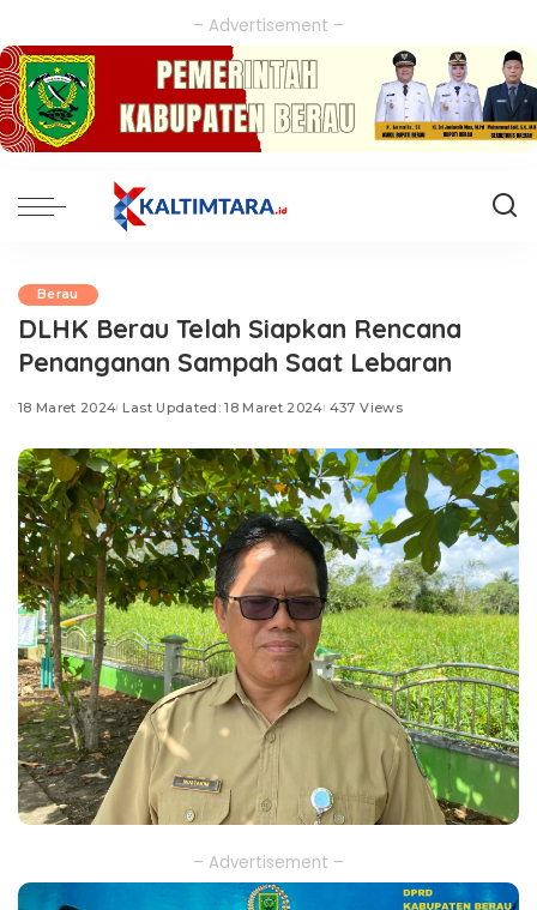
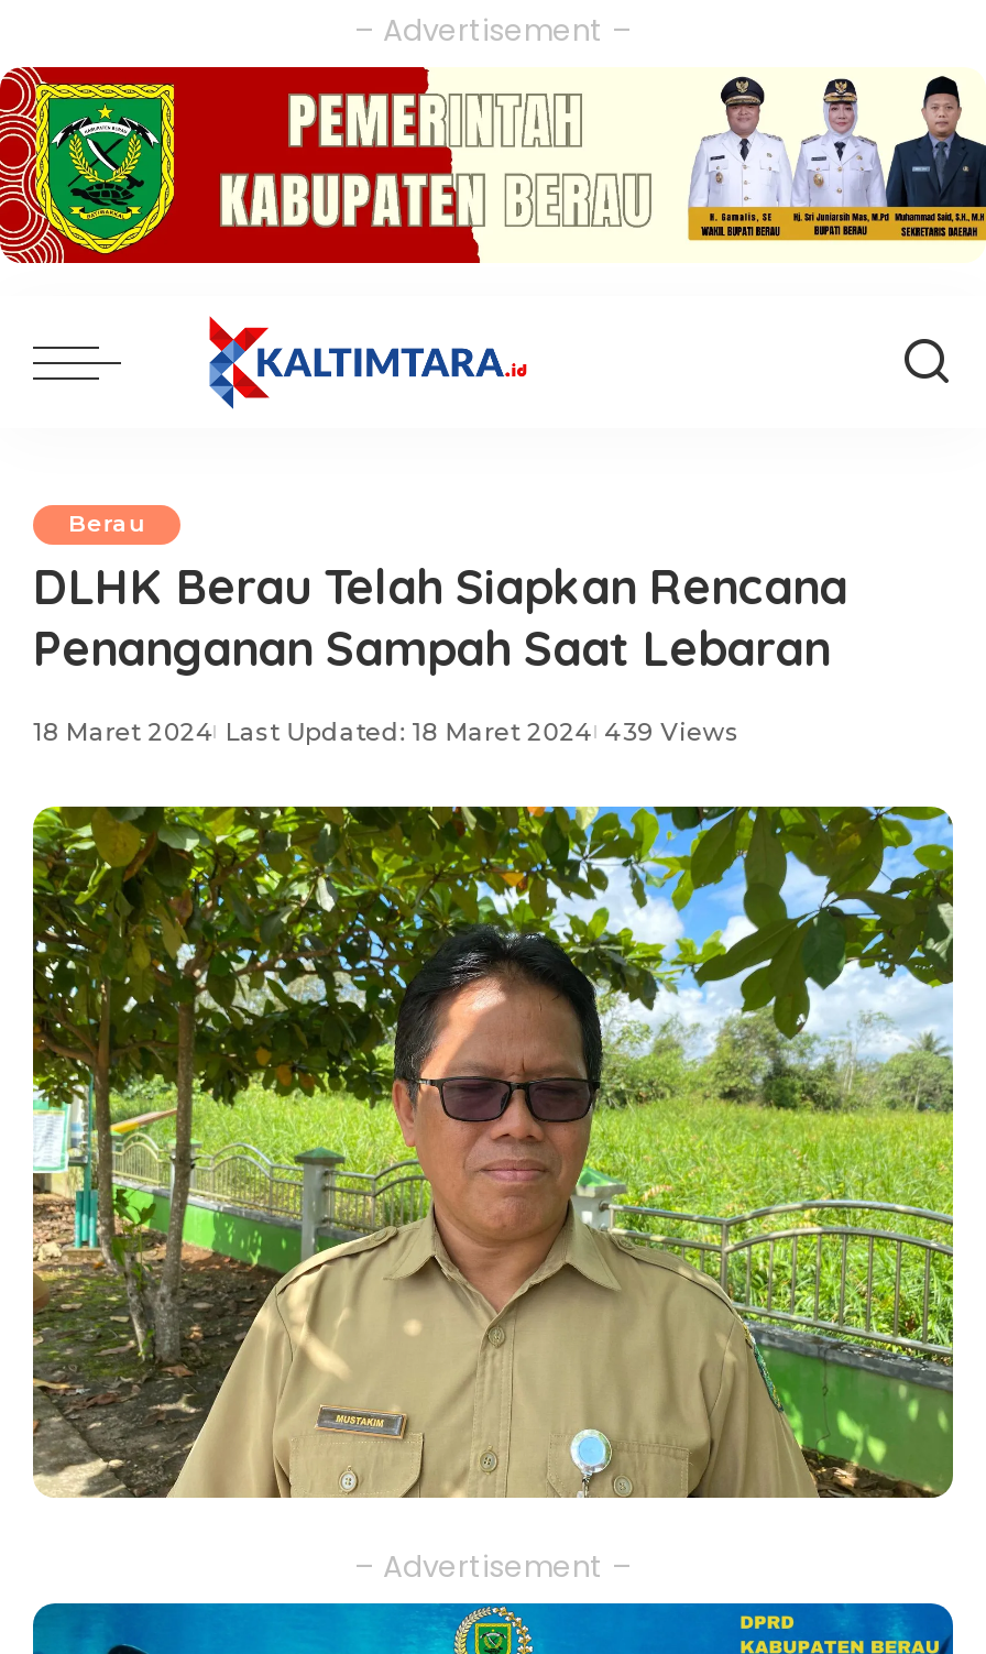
- 18 Maret 2024 Last Updated: 18 Maret 2024 437 Views
+ 18 Maret 2024 Last Updated: 18 Maret 2024 439 Views
